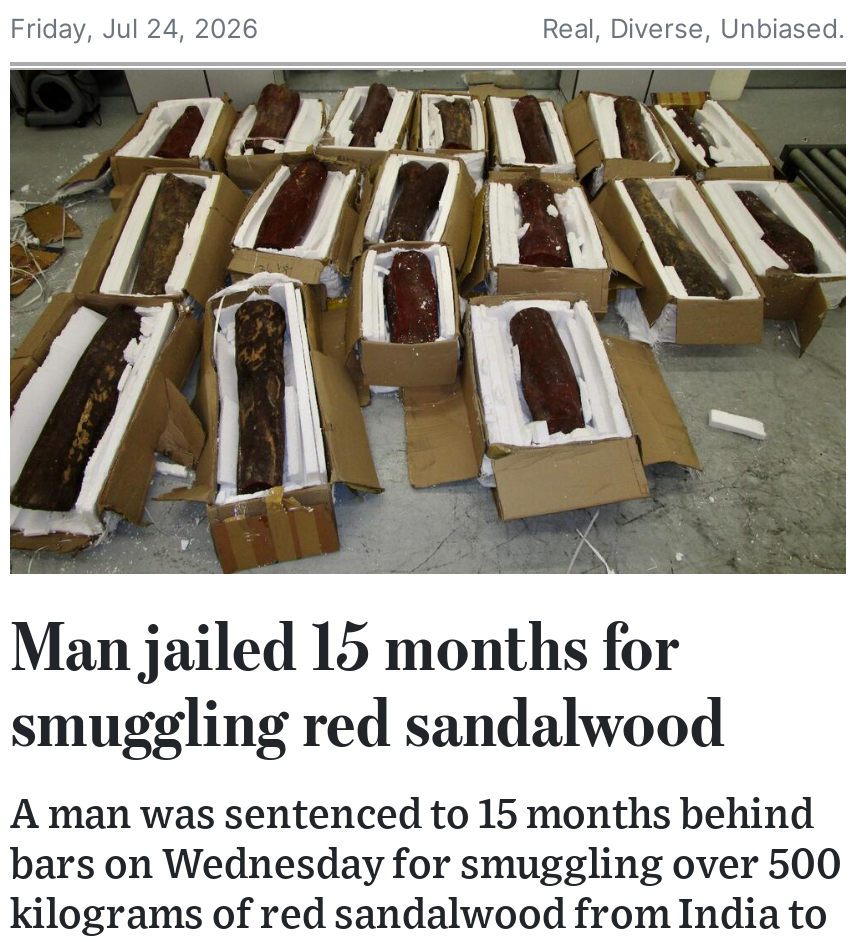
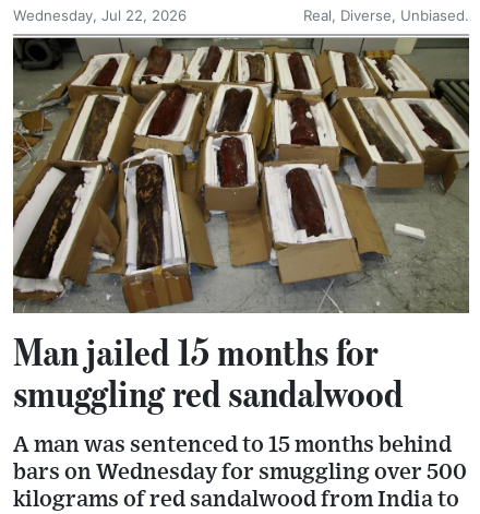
- Friday, Jul 24, 2026
+ Wednesday, Jul 22, 2026
